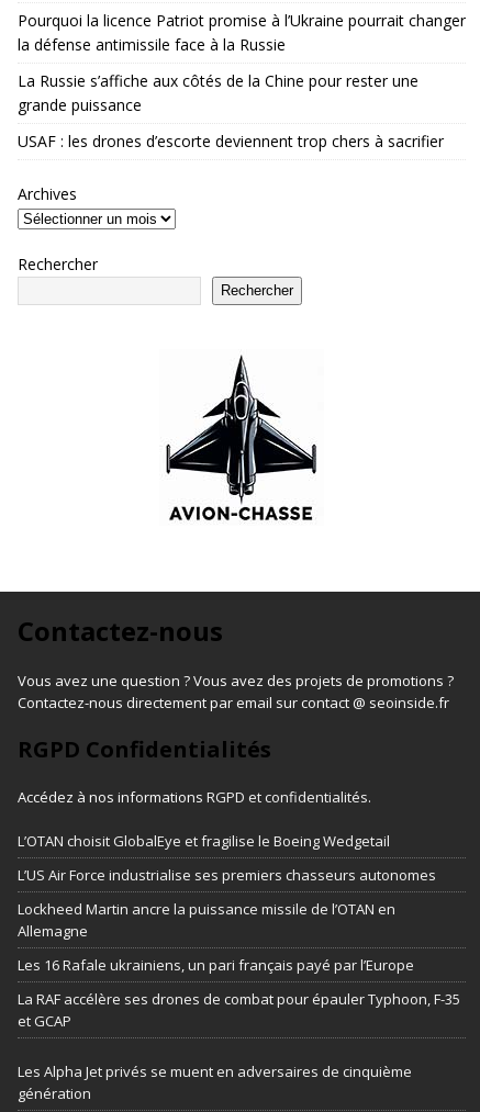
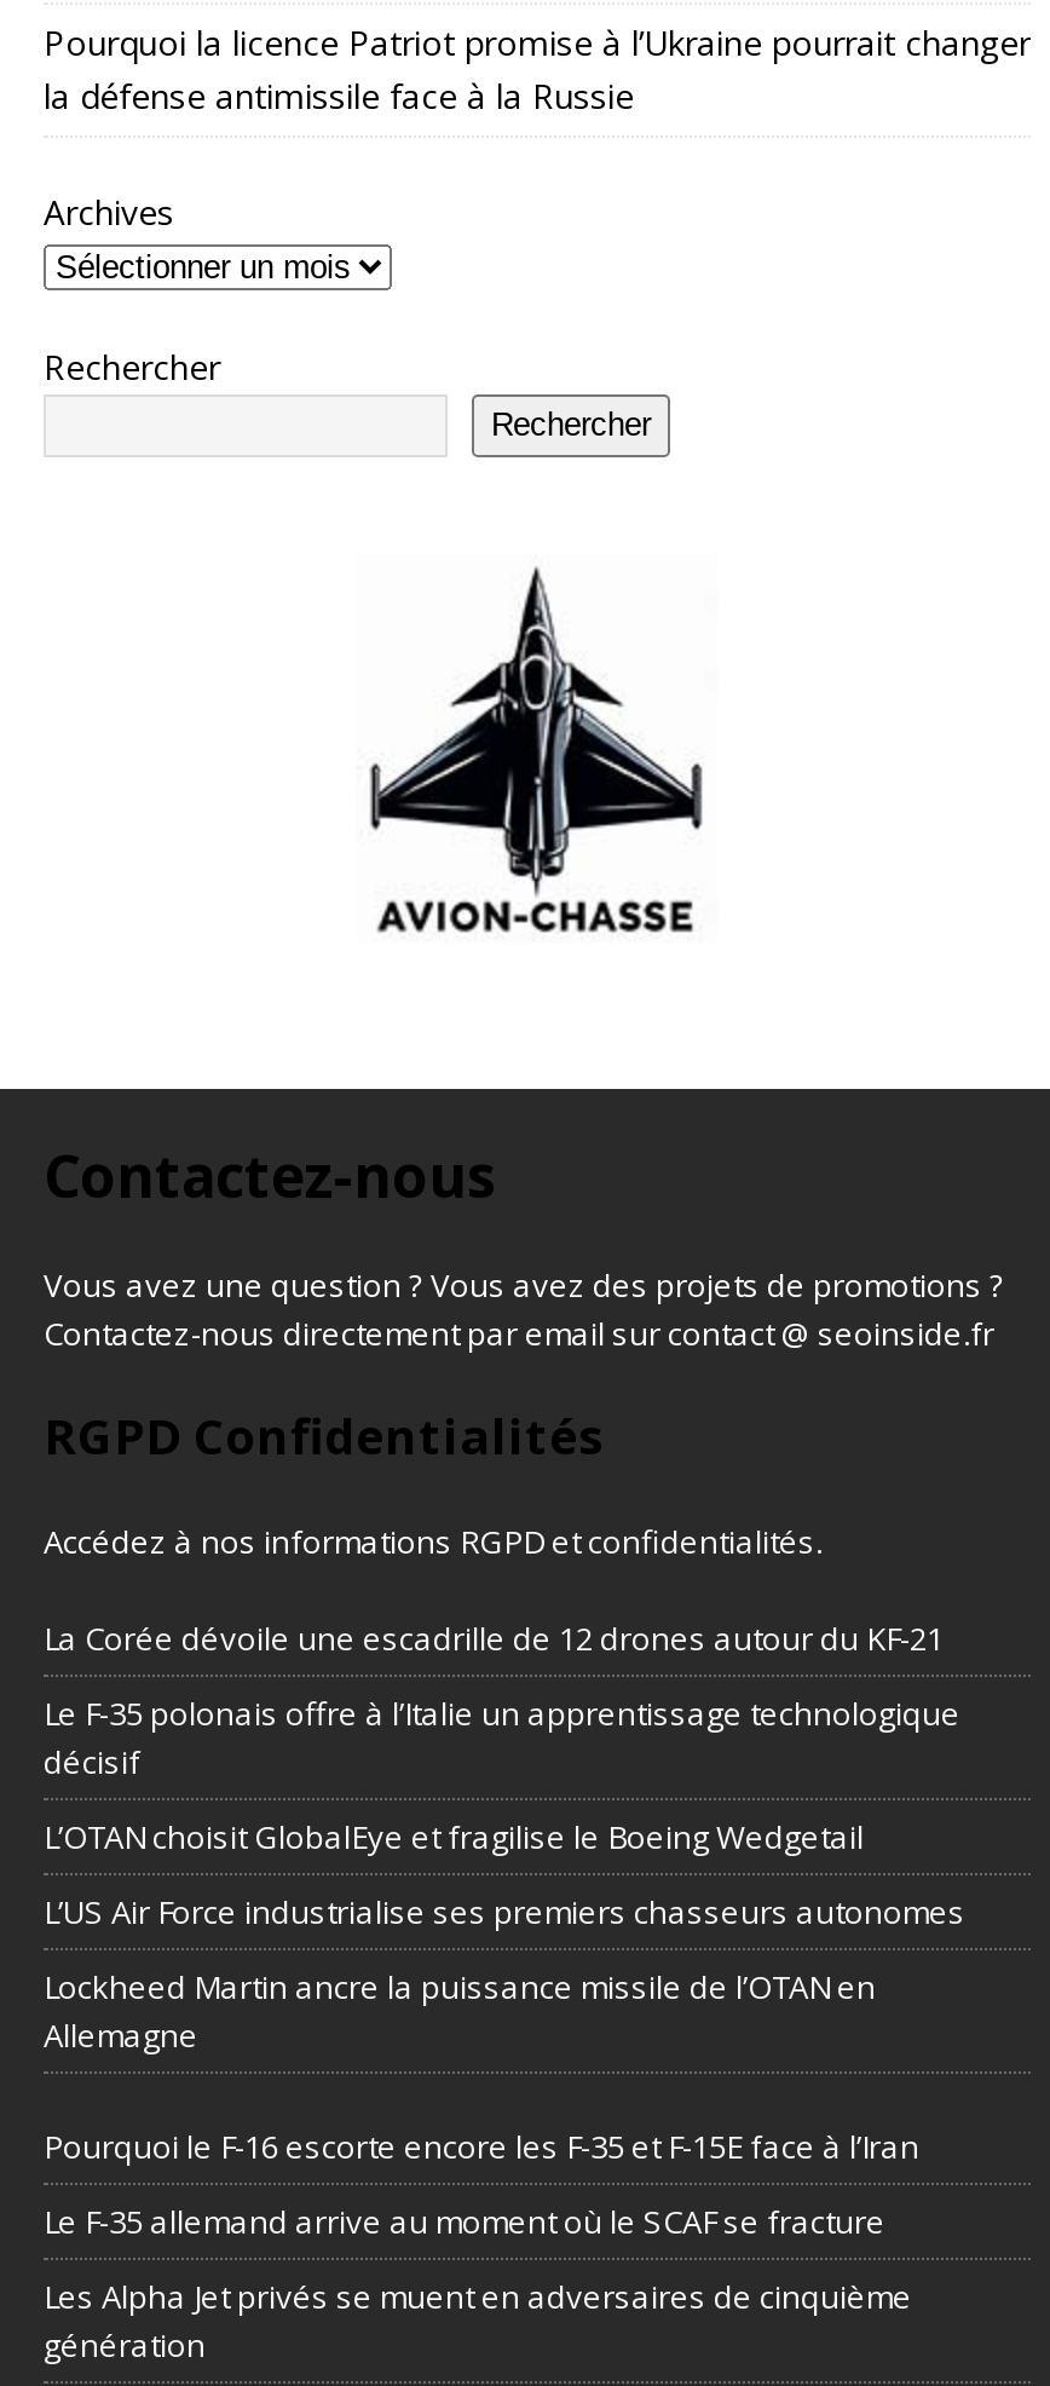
- La Russie s’affiche aux côtés de la Chine pour rester une
- grande puissance
- USAF : les drones d’escorte deviennent trop chers à sacrifier

moved up: [image] | Archives | Rechercher | Rechercher | Vous avez une question ? Vous avez des projets de promotions ? | Contactez-nous directement par email sur contact @ seoinside.fr | Accédez à nos informations RGPD et confidentialités.

+ La Corée dévoile une escadrille de 12 drones autour du KF-21
+ Le F-35 polonais offre à l’Italie un apprentissage technologique
+ décisif

- Les 16 Rafale ukrainiens, un pari français payé par l’Europe
+ Pourquoi le F-16 escorte encore les F-35 et F-15E face à l’Iran

- La RAF accélère ses drones de combat pour épauler Typhoon, F-35
- et GCAP
+ Le F-35 allemand arrive au moment où le SCAF se fracture
